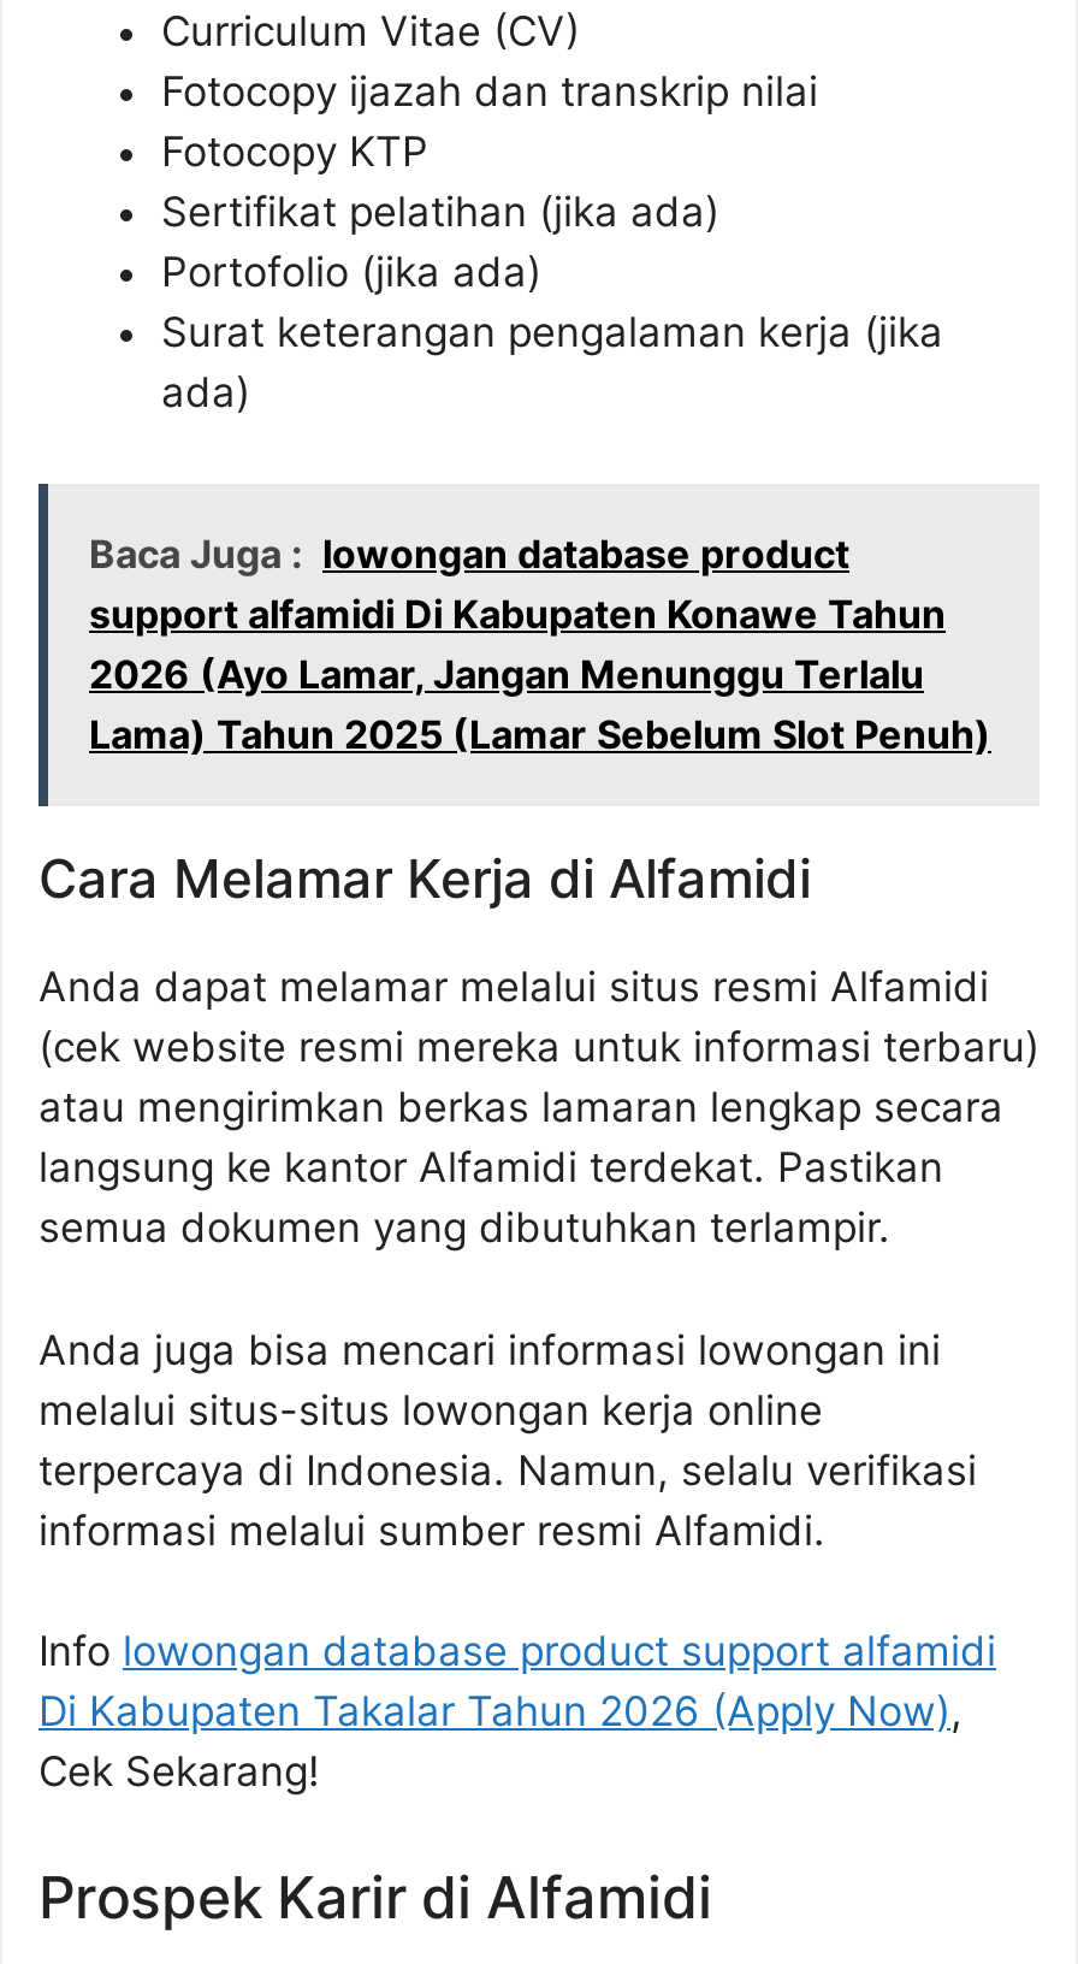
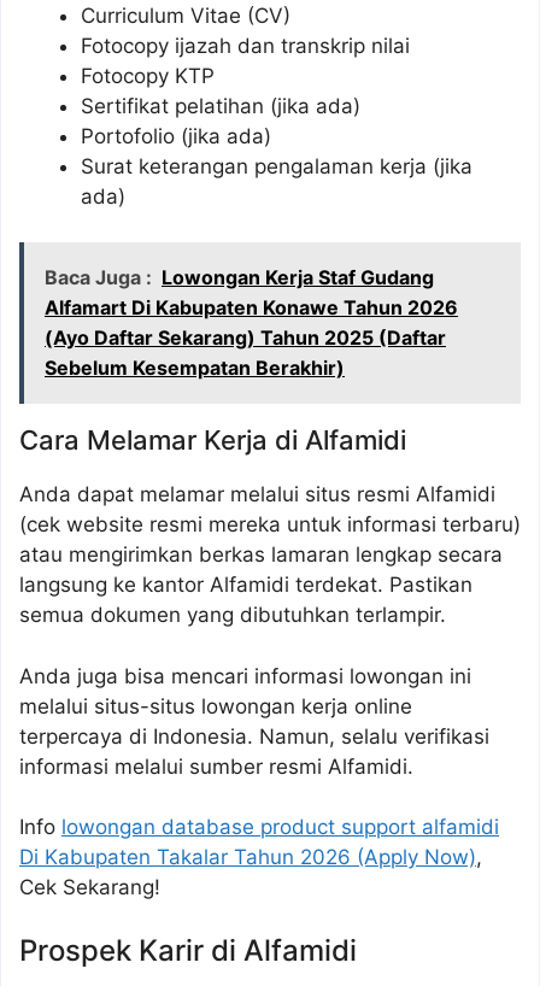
- Baca Juga : lowongan database product
- support alfamidi Di Kabupaten Konawe Tahun
- 2026 (Ayo Lamar, Jangan Menunggu Terlalu
- Lama) Tahun 2025 (Lamar Sebelum Slot Penuh)
+ Baca Juga : Lowongan Kerja Staf Gudang
+ Alfamart Di Kabupaten Konawe Tahun 2026
+ (Ayo Daftar Sekarang) Tahun 2025 (Daftar
+ Sebelum Kesempatan Berakhir)
